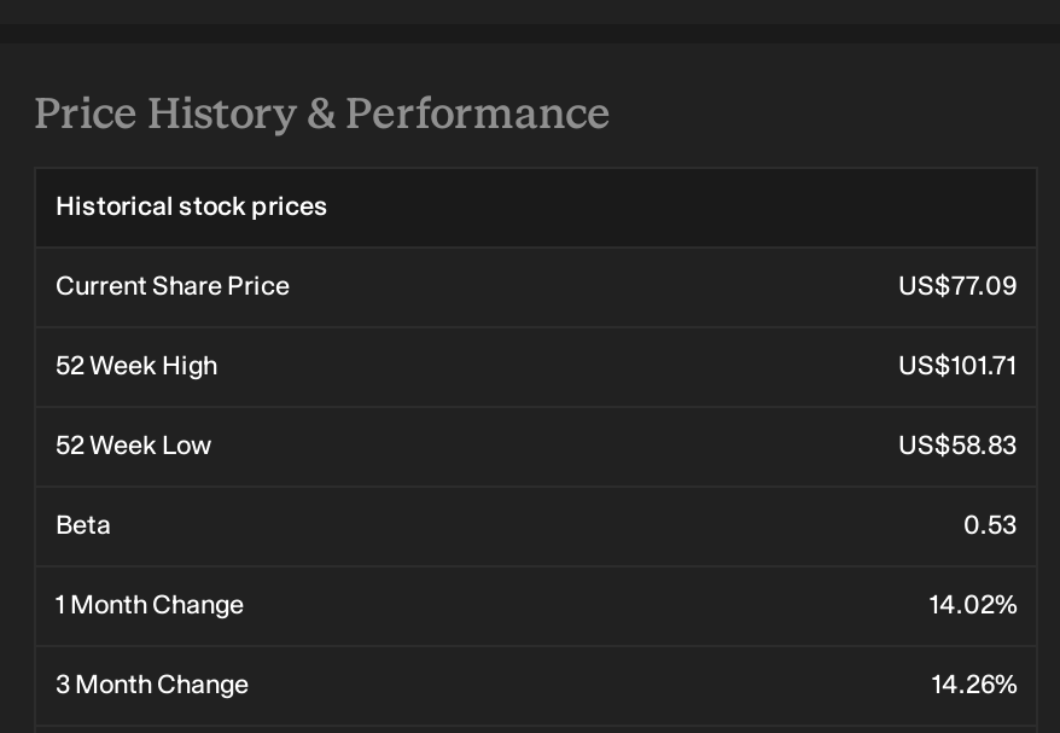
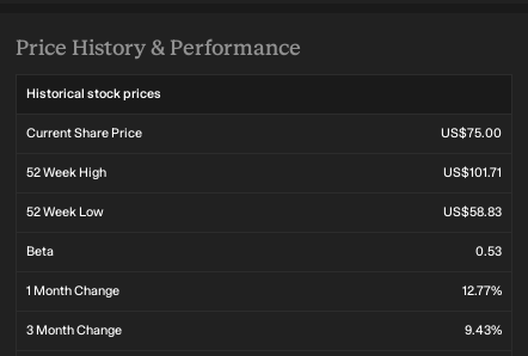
- US$77.09
+ US$75.00

- 14.02%
+ 12.77%

- 14.26%
+ 9.43%
